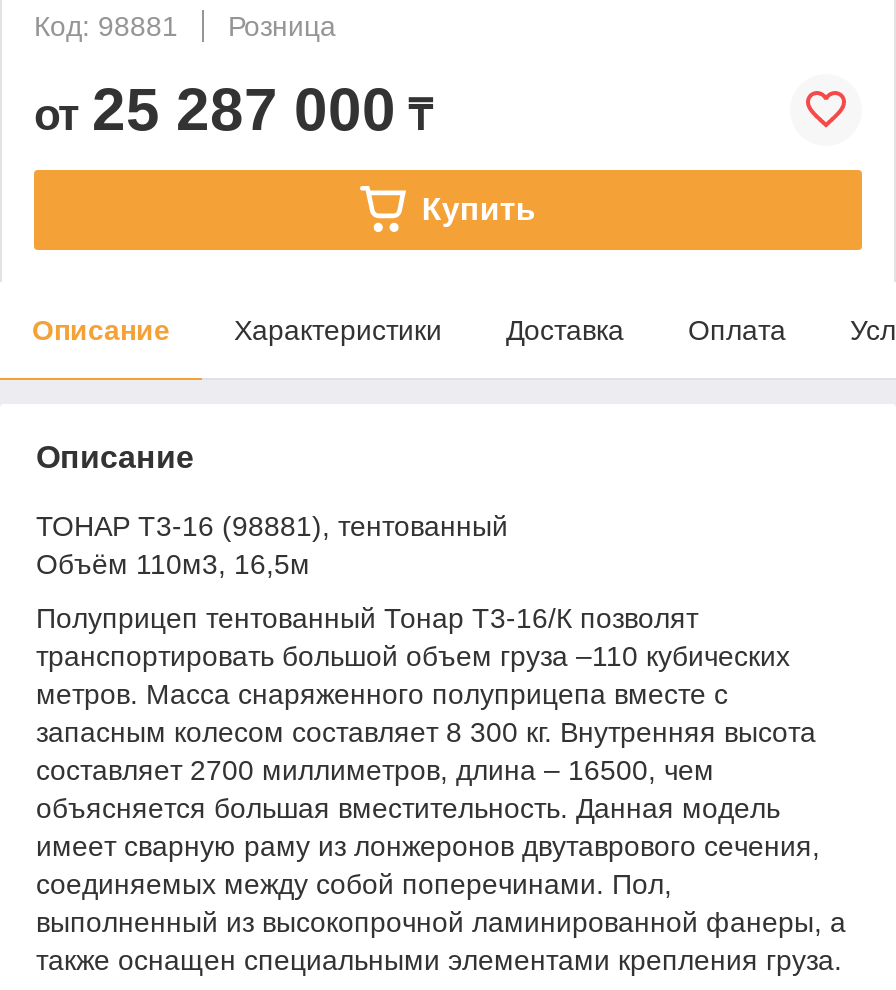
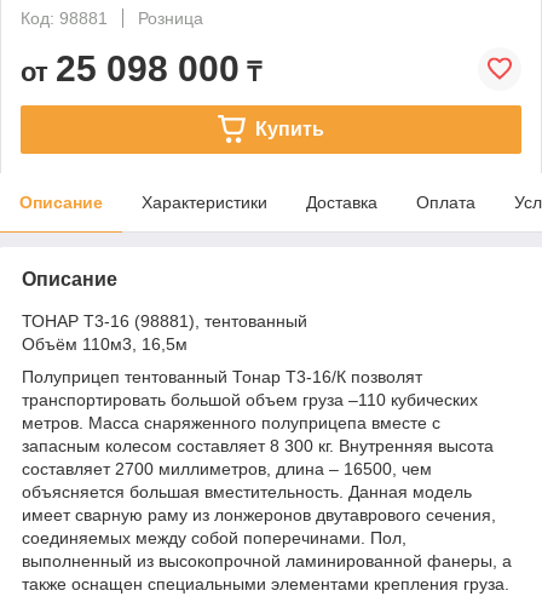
- от 25 287 000 ₸
+ от 25 098 000 ₸
